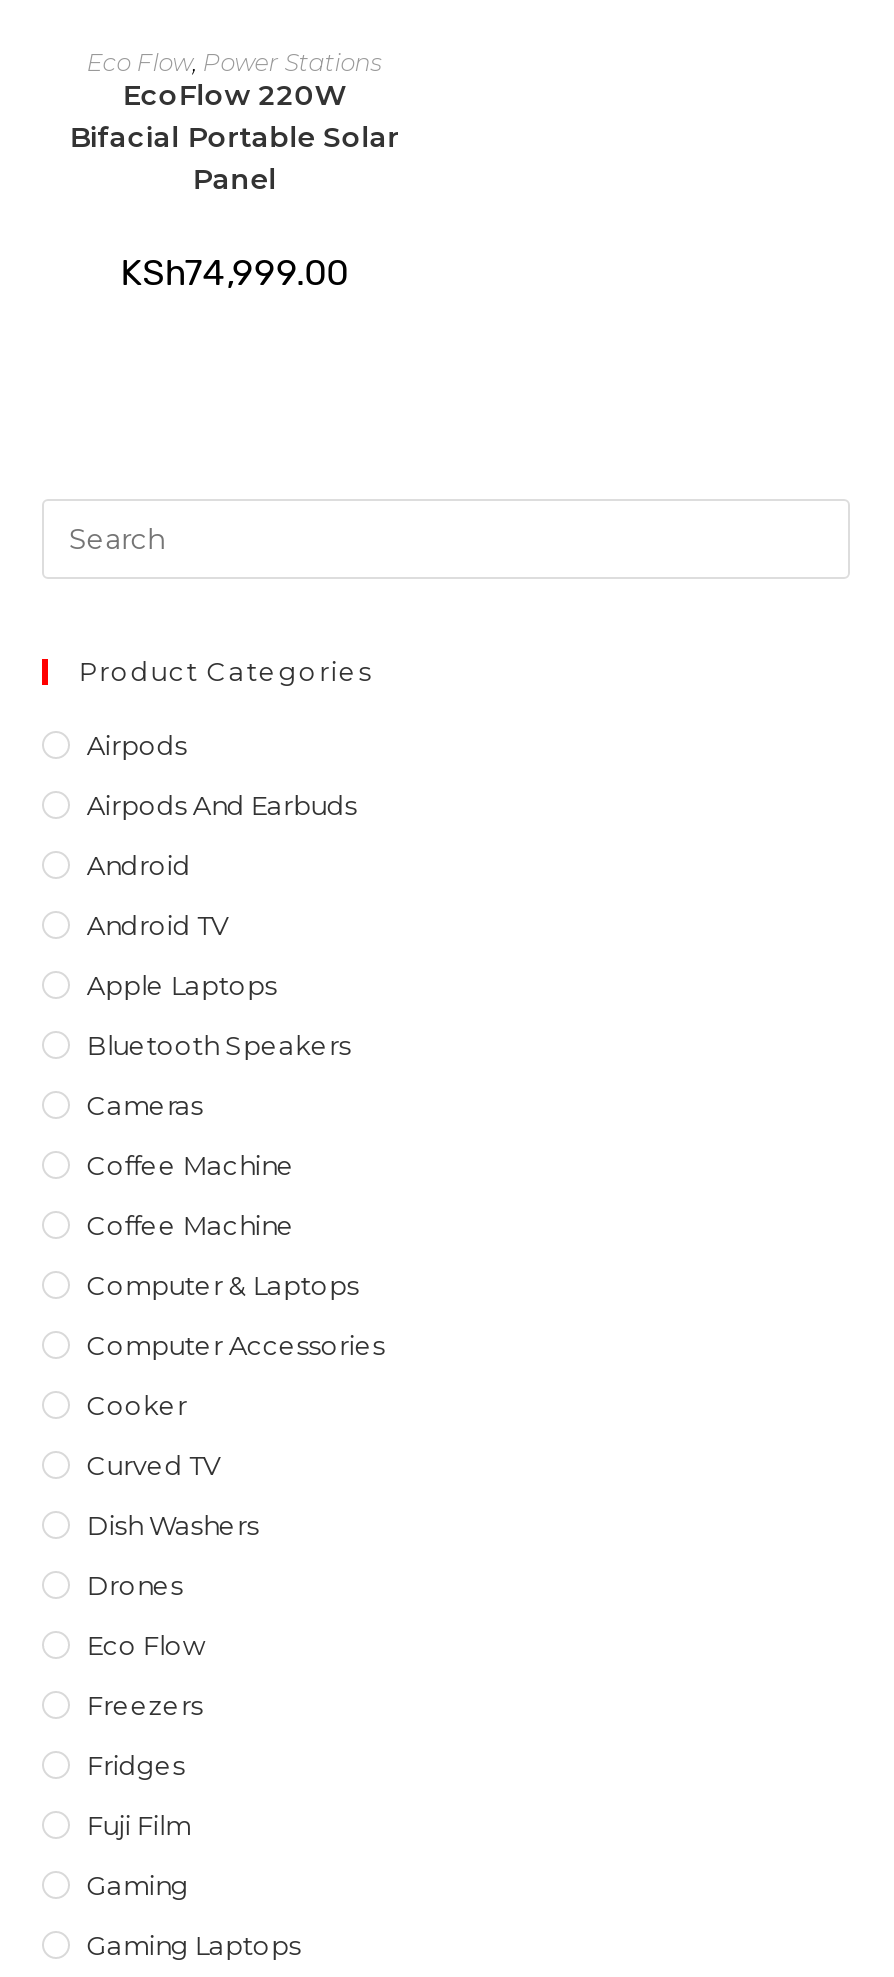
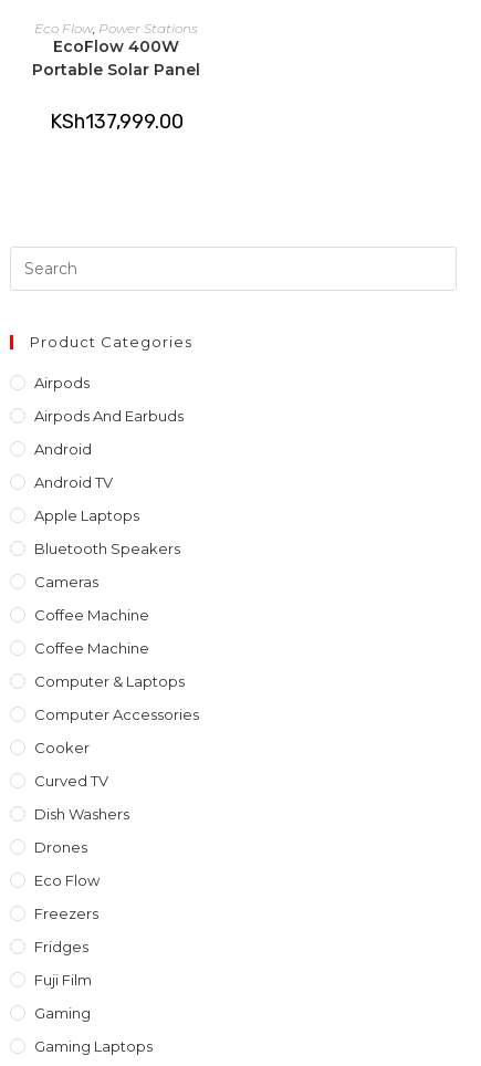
- EcoFlow 220W
- Bifacial Portable Solar
- Panel
+ EcoFlow 400W
+ Portable Solar Panel

- KSh74,999.00
+ KSh137,999.00
